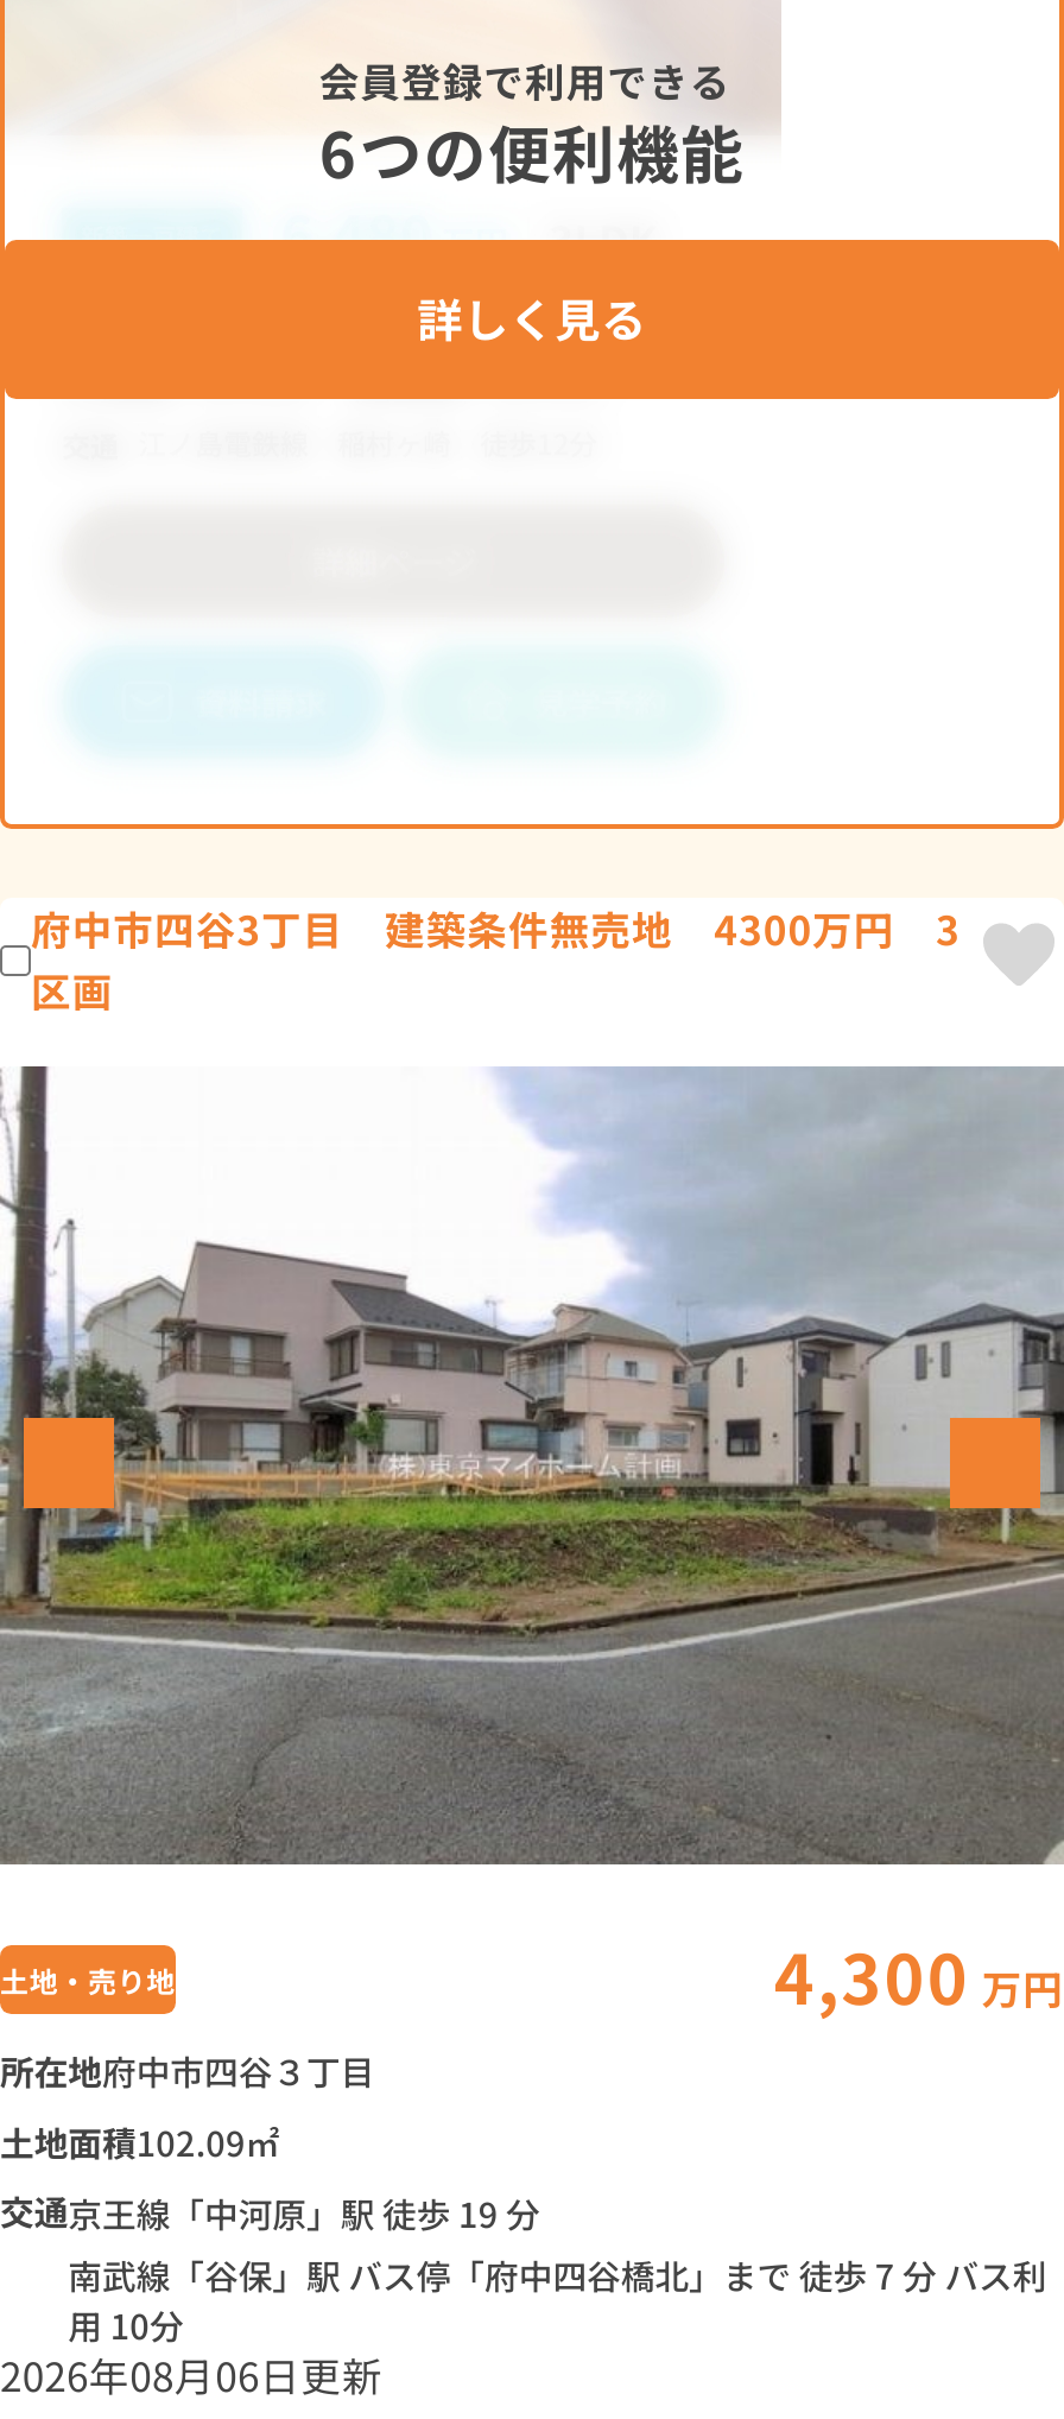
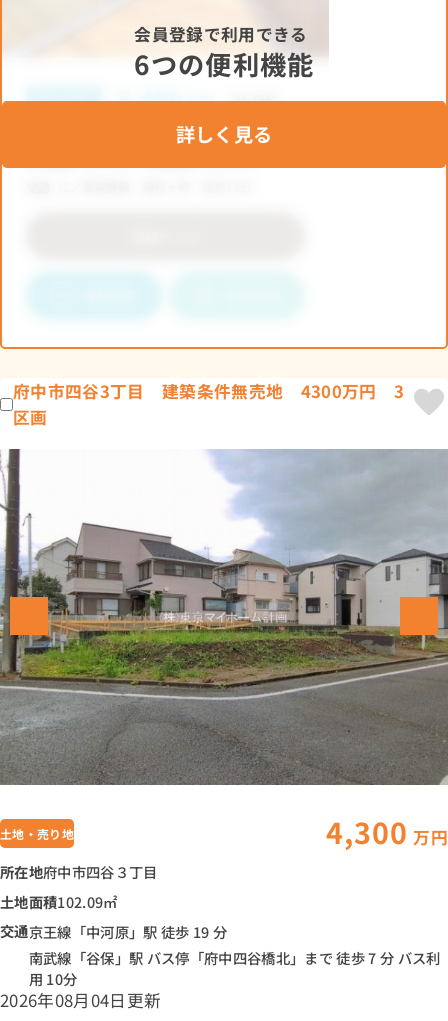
- 2026年08月06日更新
+ 2026年08月04日更新
